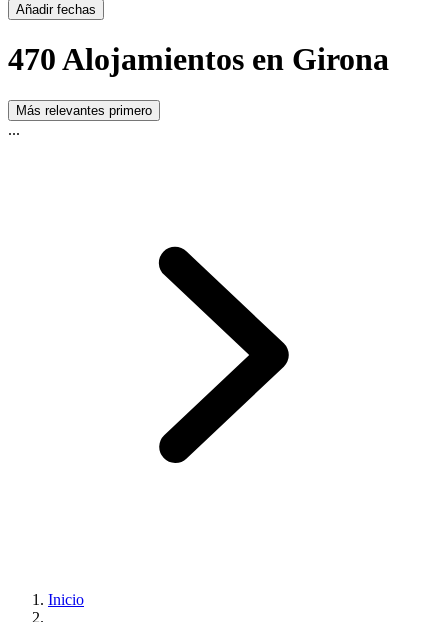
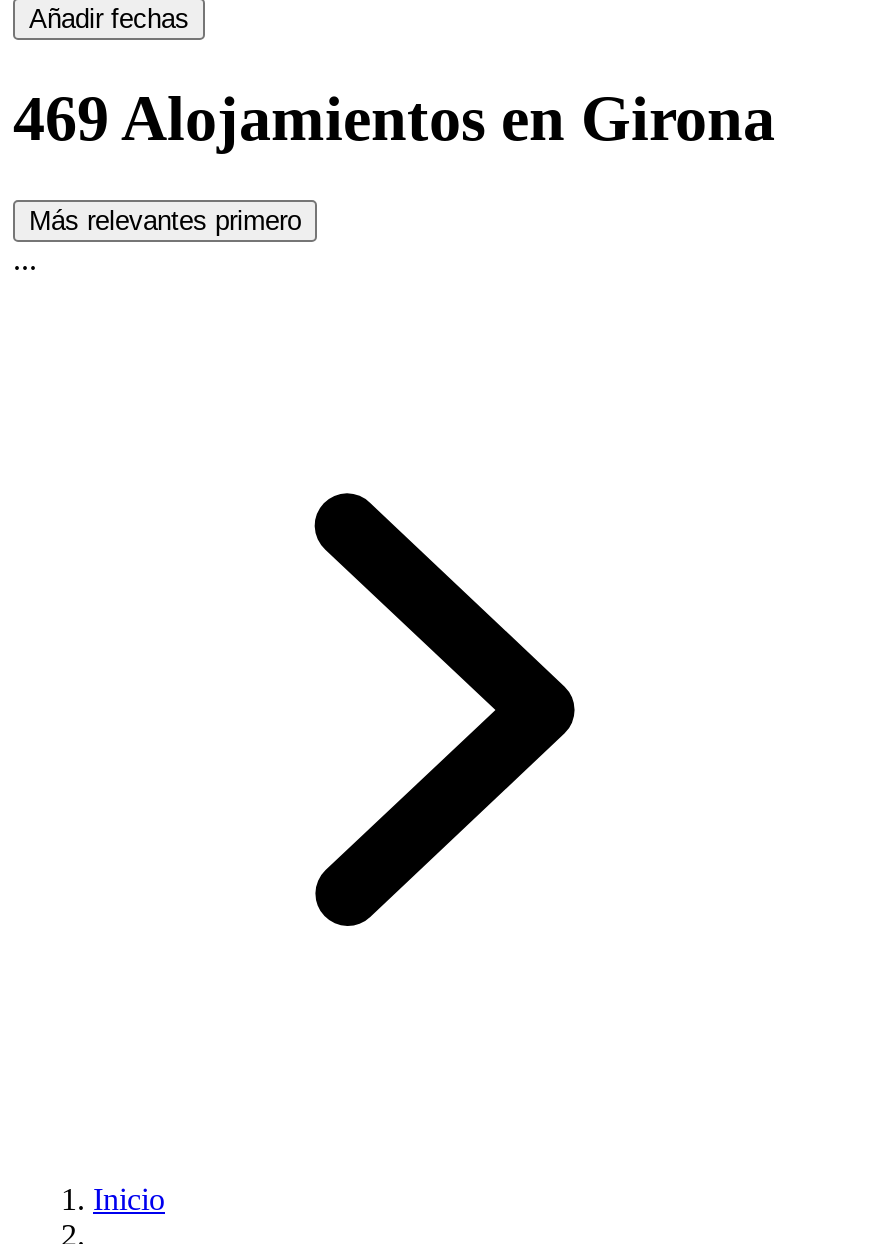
- 470 Alojamientos en Girona
+ 469 Alojamientos en Girona
